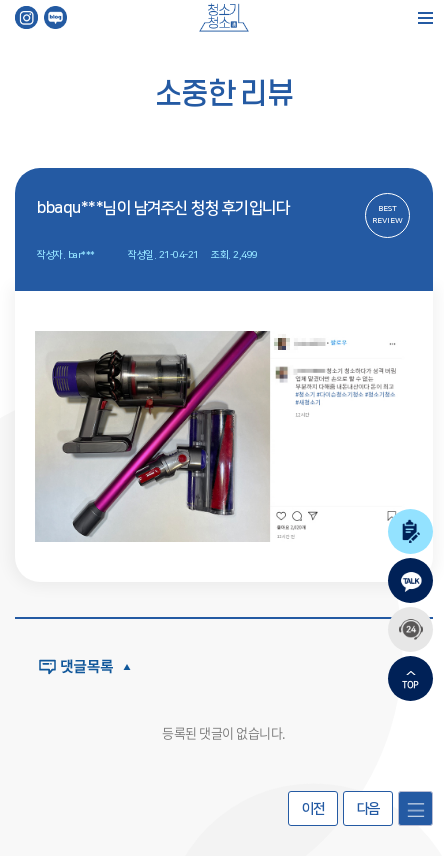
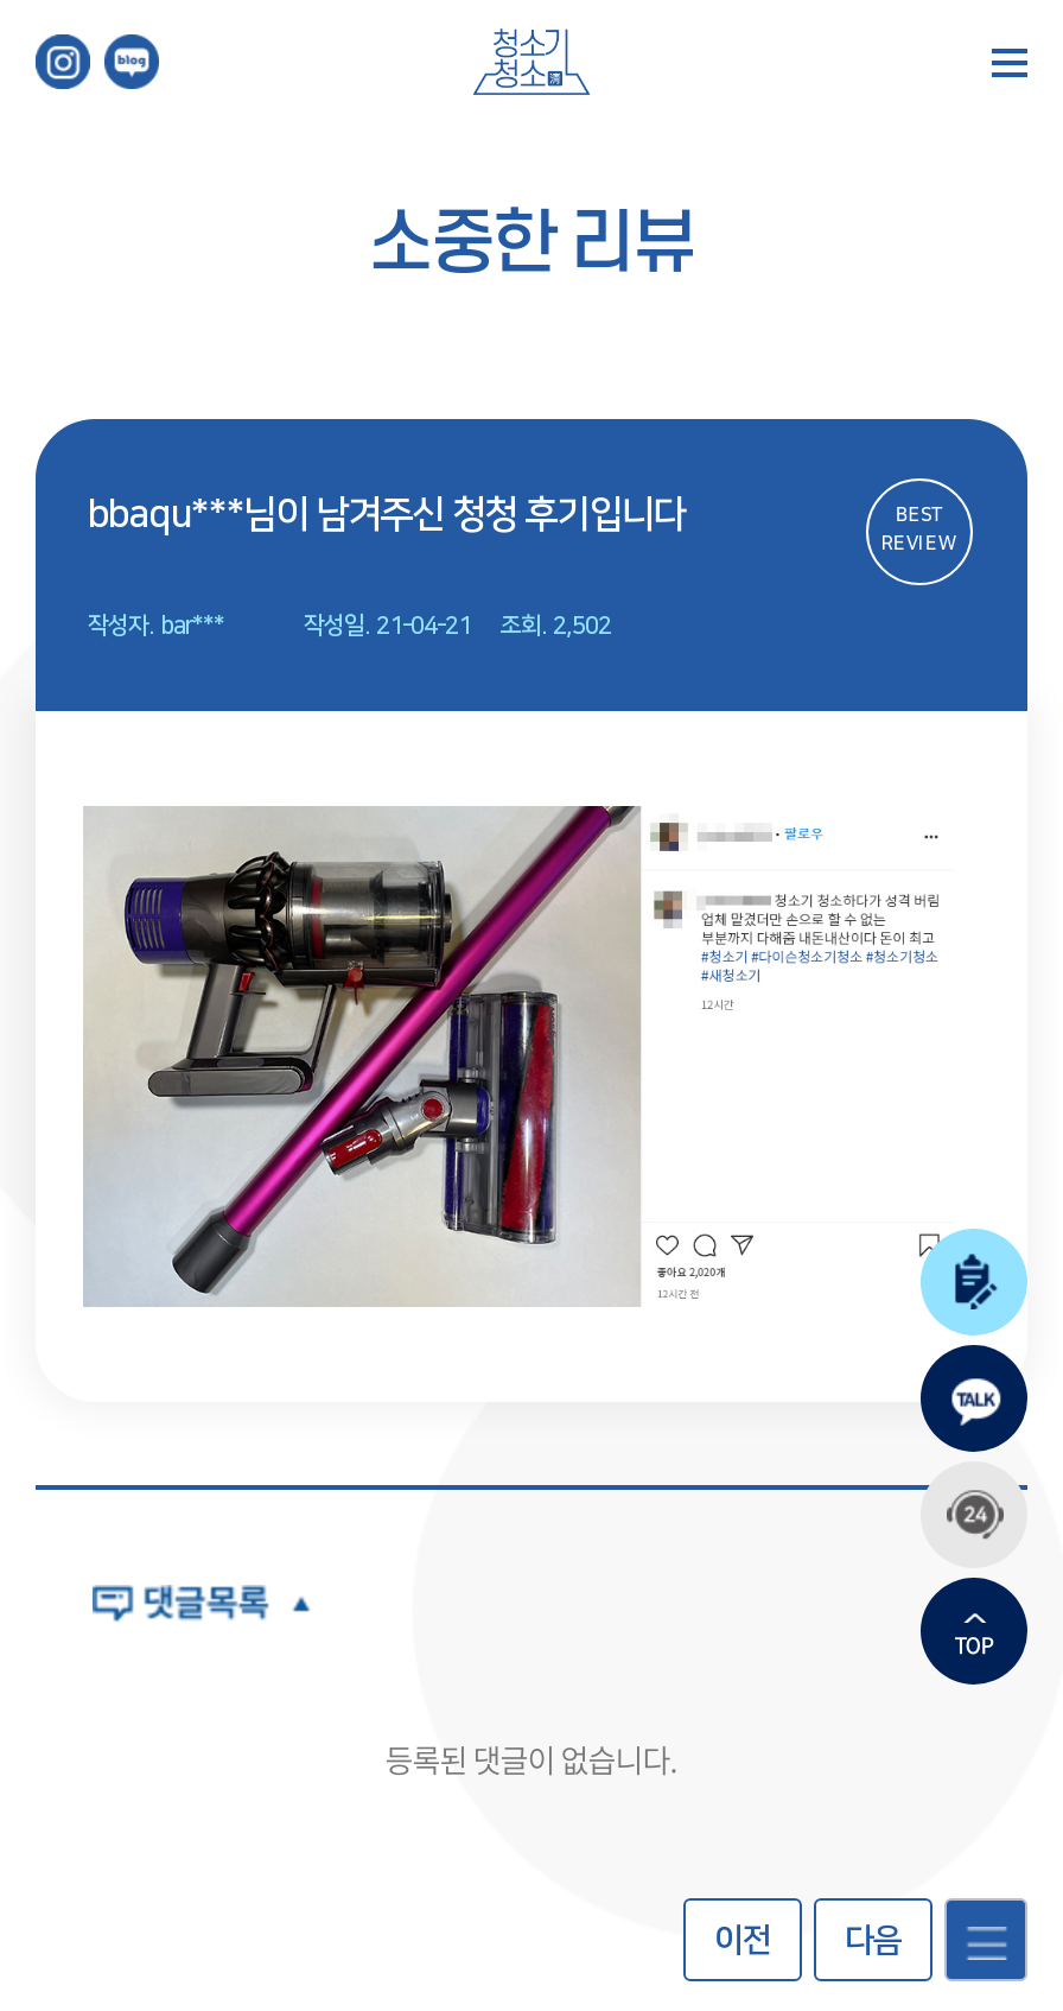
- 작성일. 21-04-21 조회. 2,499
+ 작성일. 21-04-21 조회. 2,502
